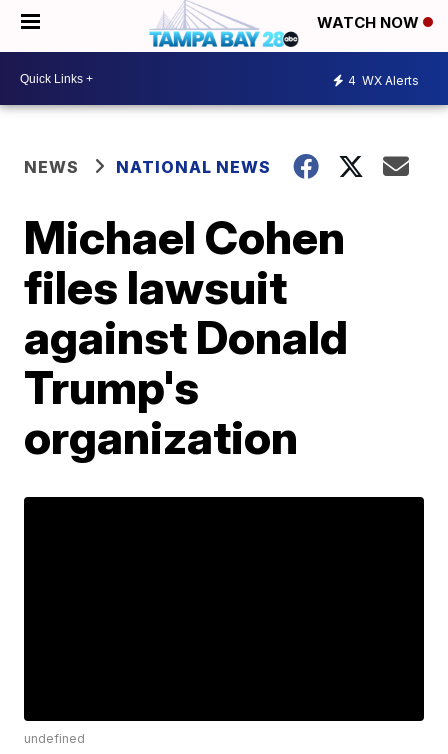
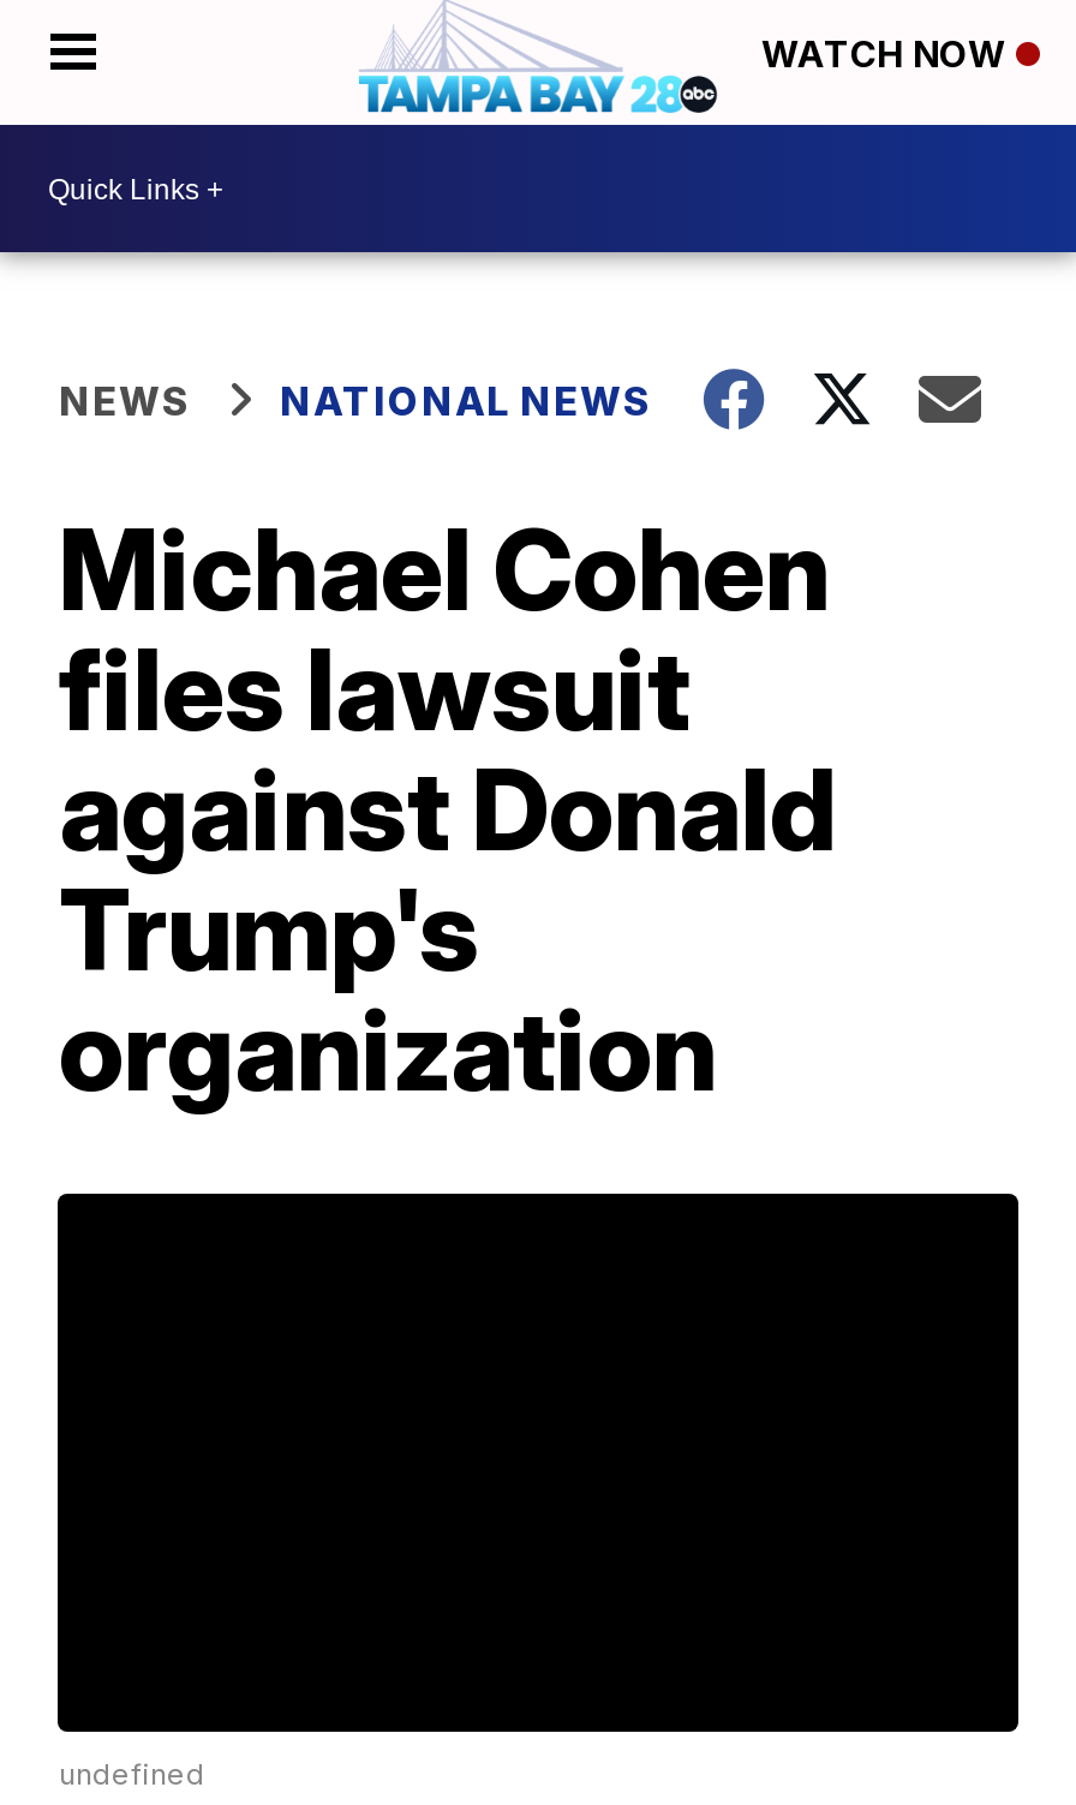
- 4 WX Alerts
